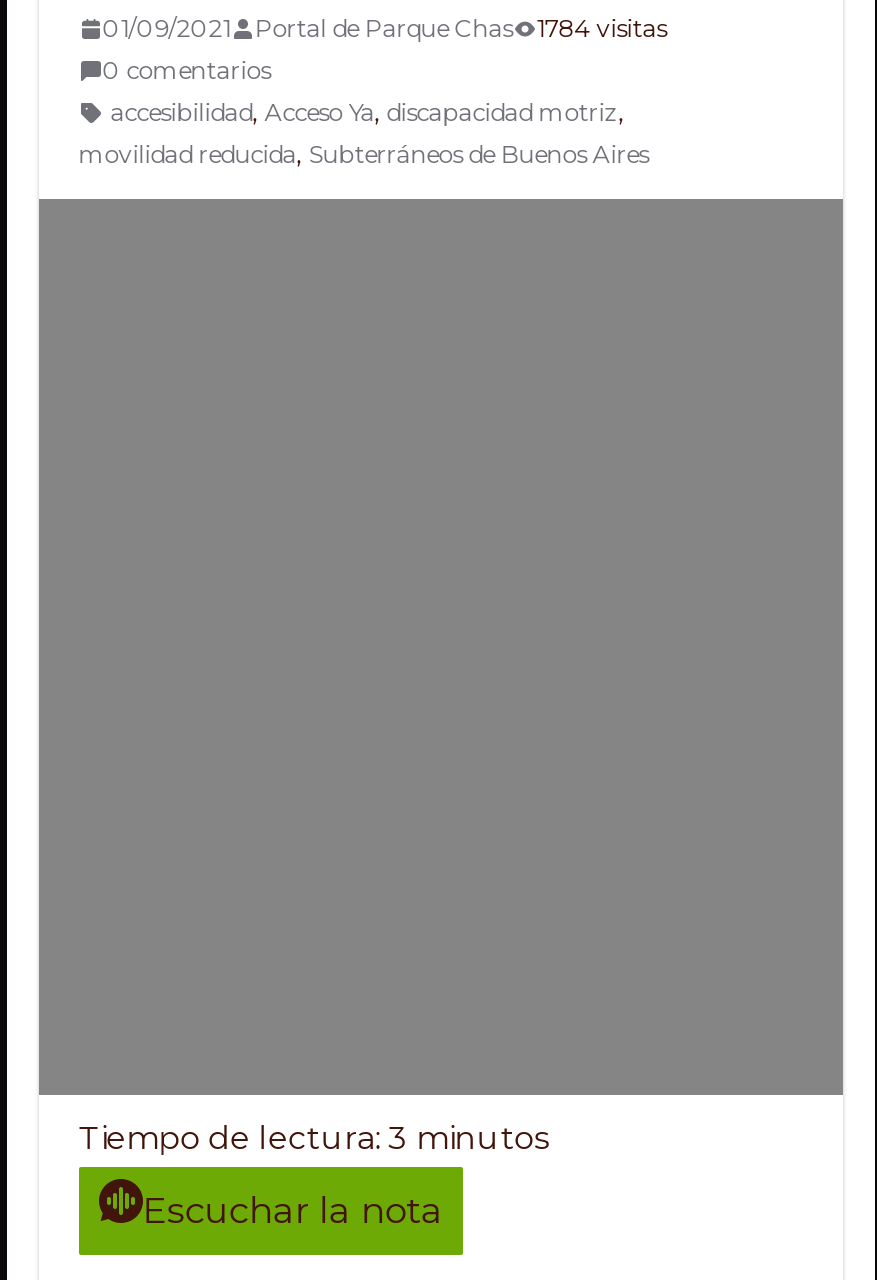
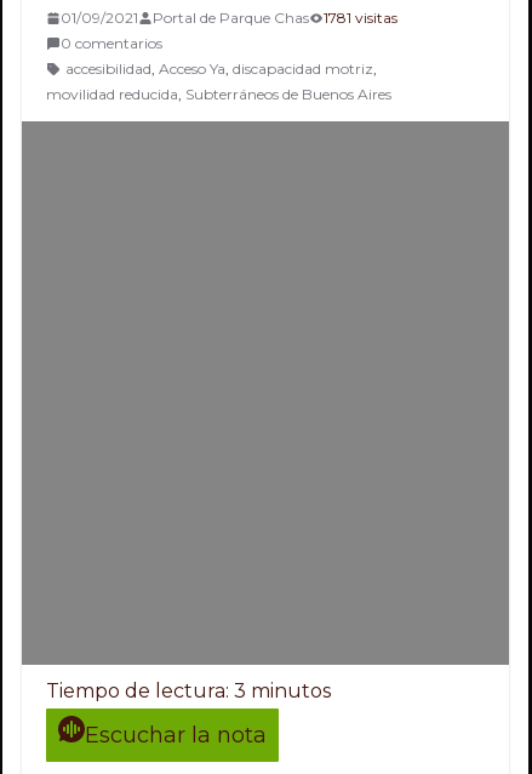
- 01/09/2021 Portal de Parque Chas 1784 visitas
+ 01/09/2021 Portal de Parque Chas 1781 visitas
